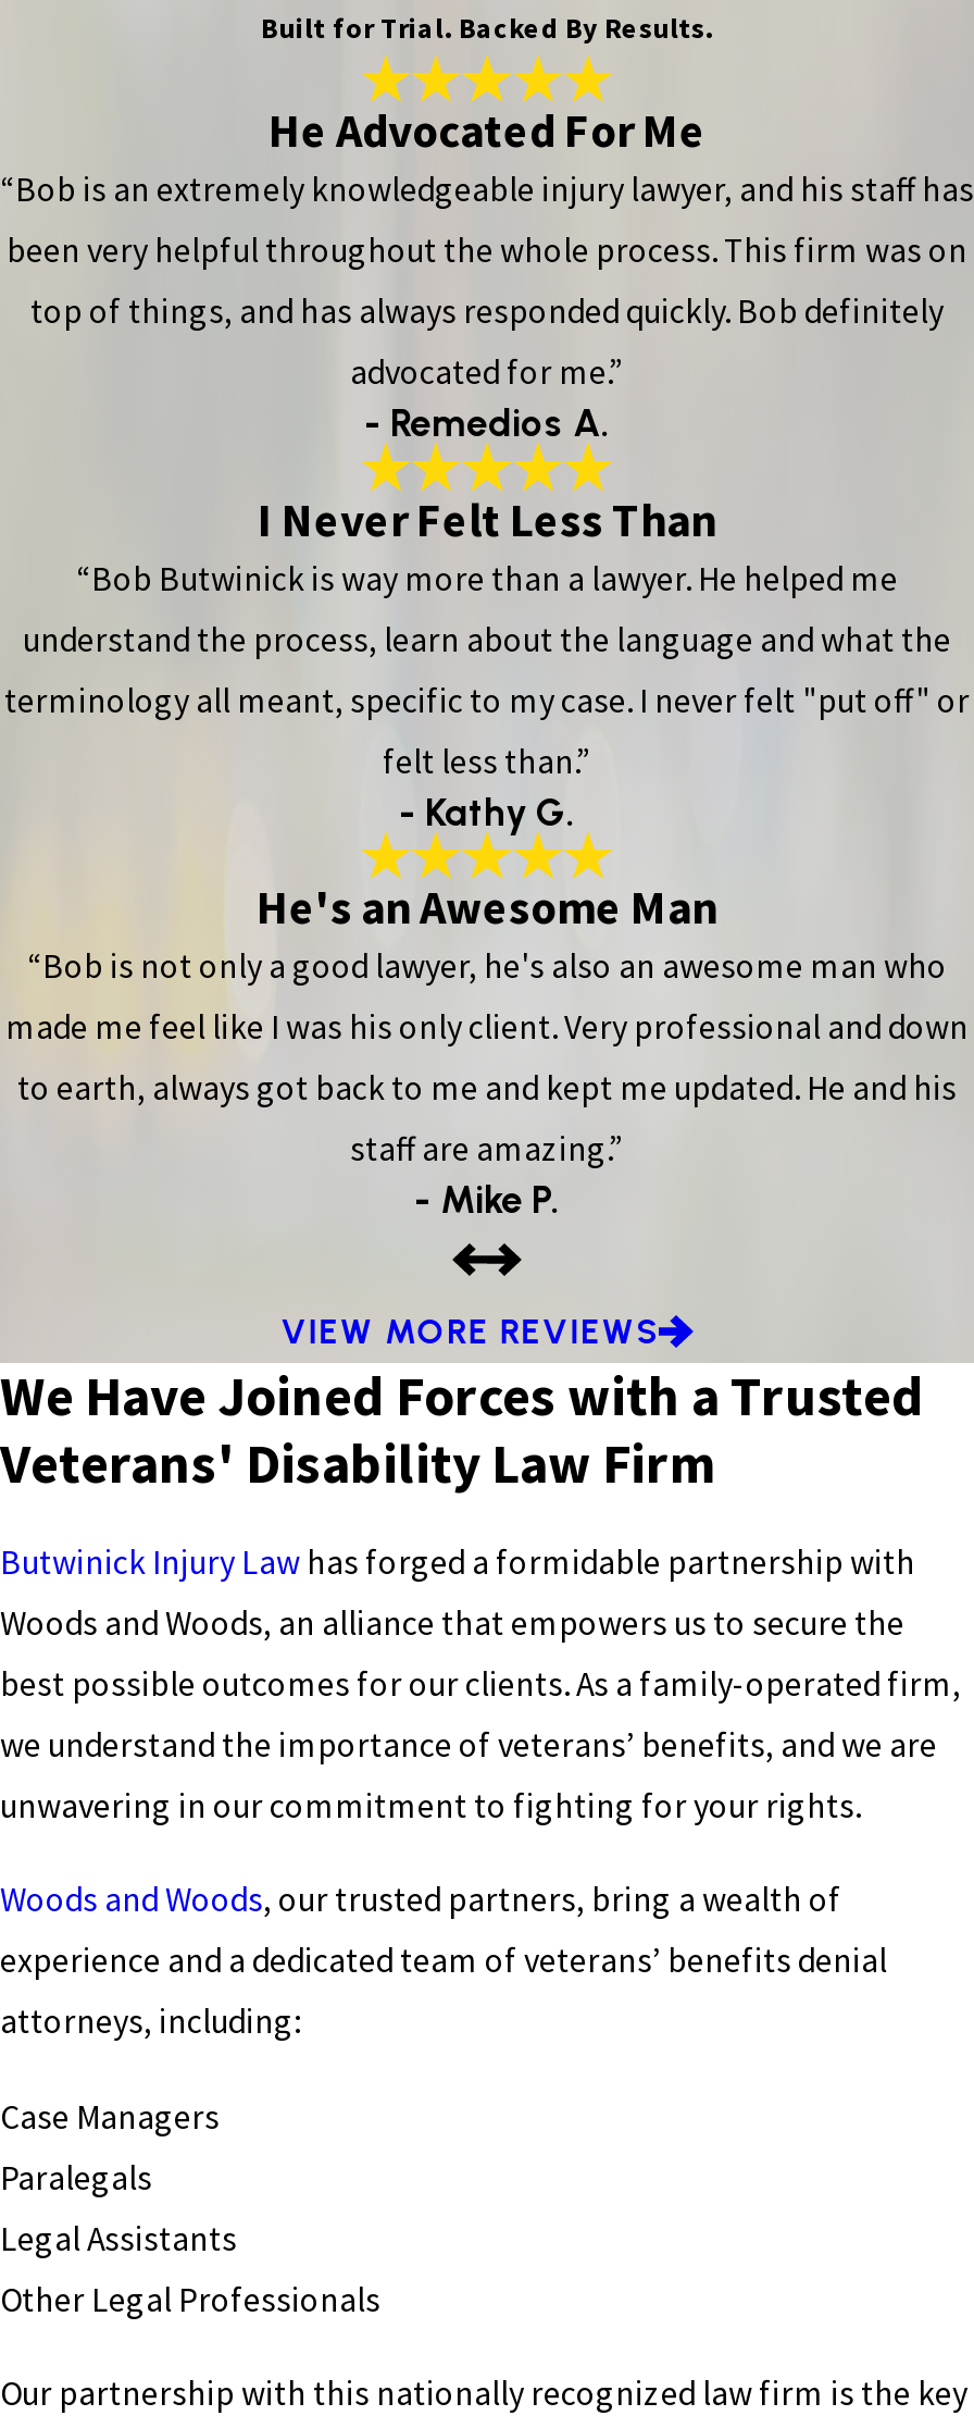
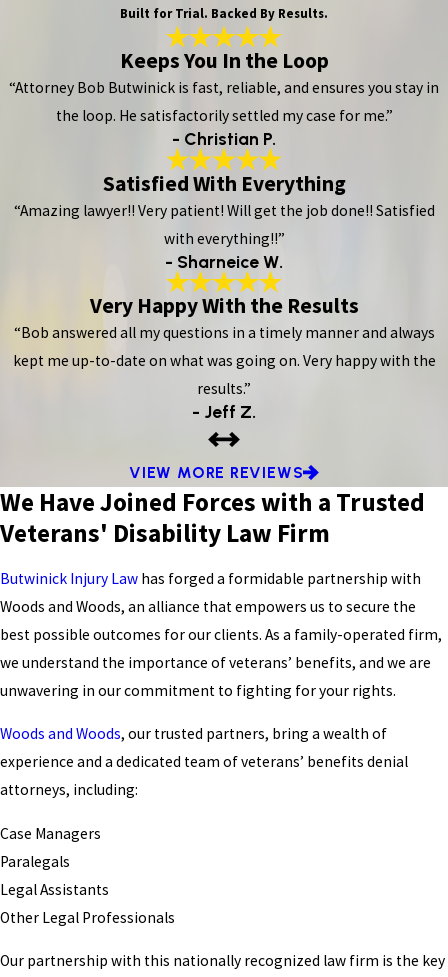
- He Advocated For Me
- “Bob is an extremely knowledgeable injury lawyer, and his staff has
- been very helpful throughout the whole process. This firm was on
- top of things, and has always responded quickly. Bob definitely
- advocated for me.”
- - Remedios A.
- I Never Felt Less Than
- “Bob Butwinick is way more than a lawyer. He helped me
- understand the process, learn about the language and what the
- terminology all meant, specific to my case. I never felt "put off" or
- felt less than.”
- - Kathy G.
- He's an Awesome Man
- “Bob is not only a good lawyer, he's also an awesome man who
- made me feel like I was his only client. Very professional and down
- to earth, always got back to me and kept me updated. He and his
- staff are amazing.”
- - Mike P.
+ Keeps You In the Loop
+ “Attorney Bob Butwinick is fast, reliable, and ensures you stay in
+ the loop. He satisfactorily settled my case for me.”
+ - Christian P.
+ Satisfied With Everything
+ “Amazing lawyer!! Very patient! Will get the job done!! Satisfied
+ with everything!!”
+ - Sharneice W.
+ Very Happy With the Results
+ “Bob answered all my questions in a timely manner and always
+ kept me up-to-date on what was going on. Very happy with the
+ results.”
+ - Jeff Z.
